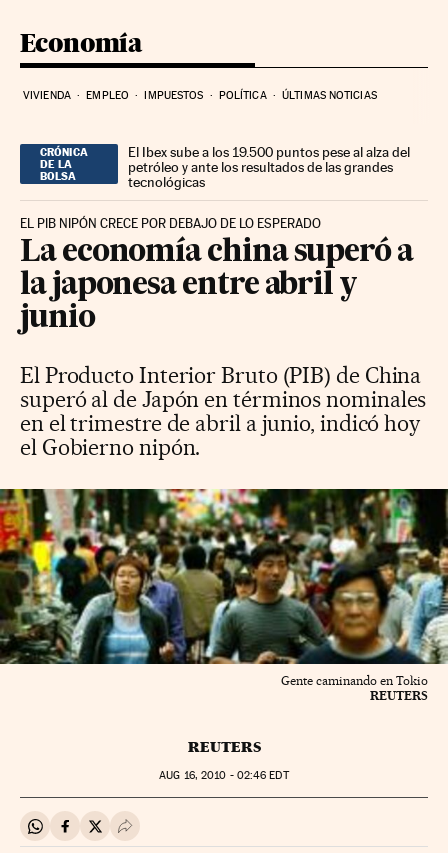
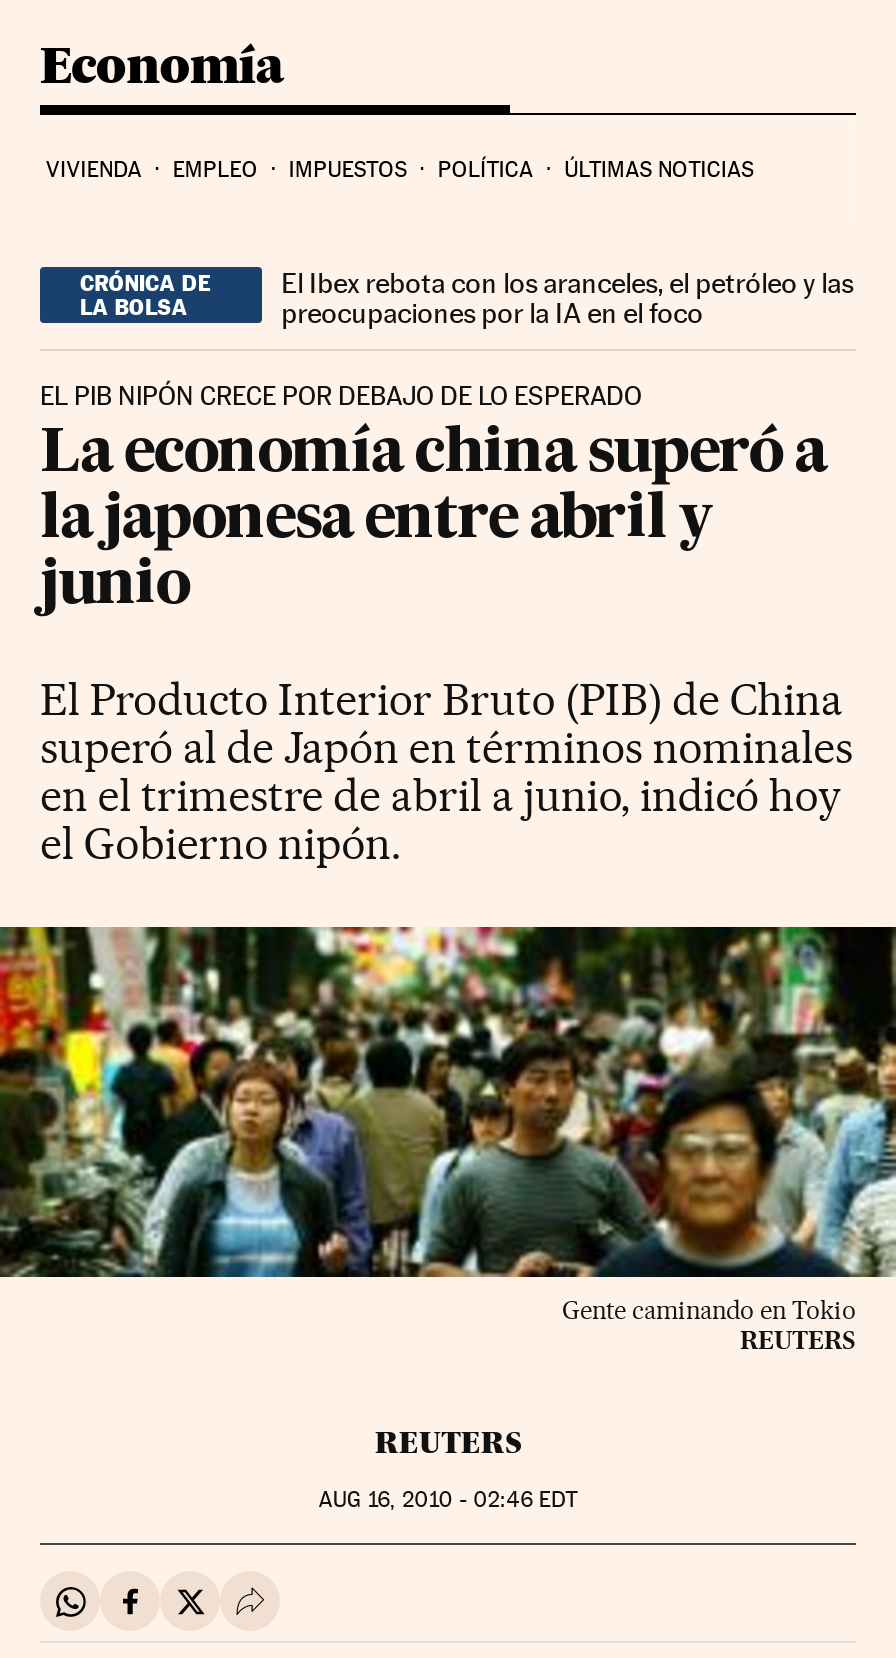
- El Ibex sube a los 19.500 puntos pese al alza del
- petróleo y ante los resultados de las grandes
- tecnológicas
+ El Ibex rebota con los aranceles, el petróleo y las
+ preocupaciones por la IA en el foco
